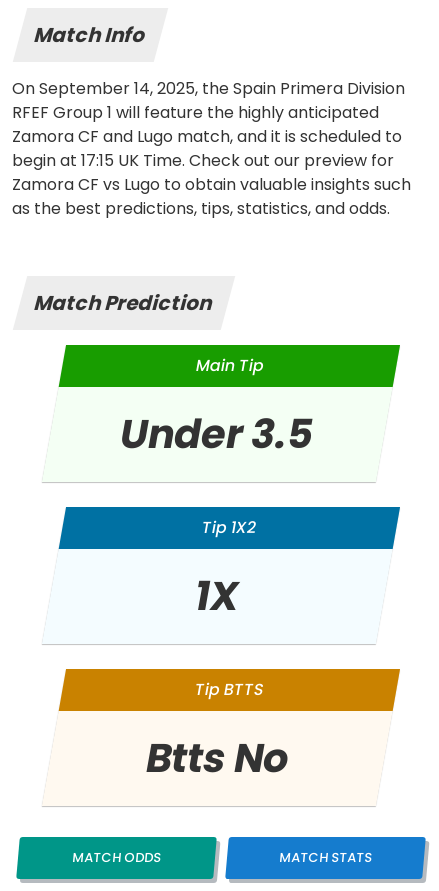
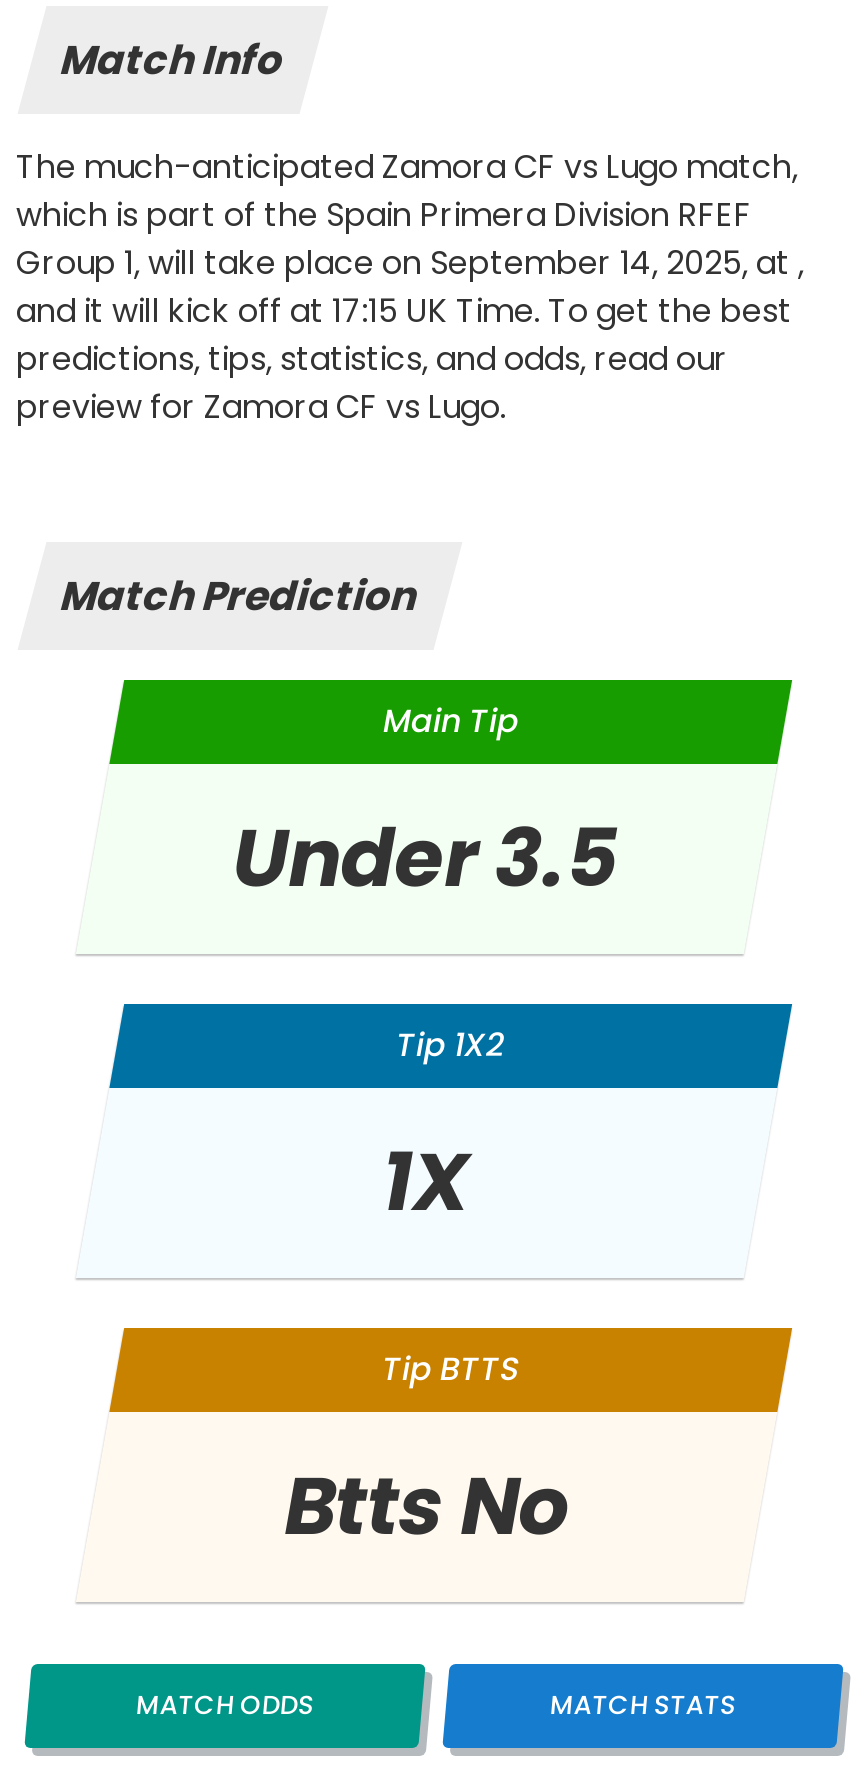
- On September 14, 2025, the Spain Primera Division
- RFEF Group 1 will feature the highly anticipated
- Zamora CF and Lugo match, and it is scheduled to
- begin at 17:15 UK Time. Check out our preview for
- Zamora CF vs Lugo to obtain valuable insights such
- as the best predictions, tips, statistics, and odds.
+ The much-anticipated Zamora CF vs Lugo match,
+ which is part of the Spain Primera Division RFEF
+ Group 1, will take place on September 14, 2025, at ,
+ and it will kick off at 17:15 UK Time. To get the best
+ predictions, tips, statistics, and odds, read our
+ preview for Zamora CF vs Lugo.
